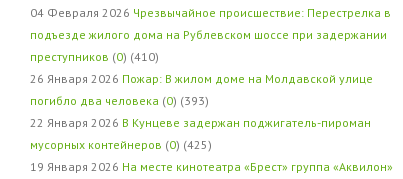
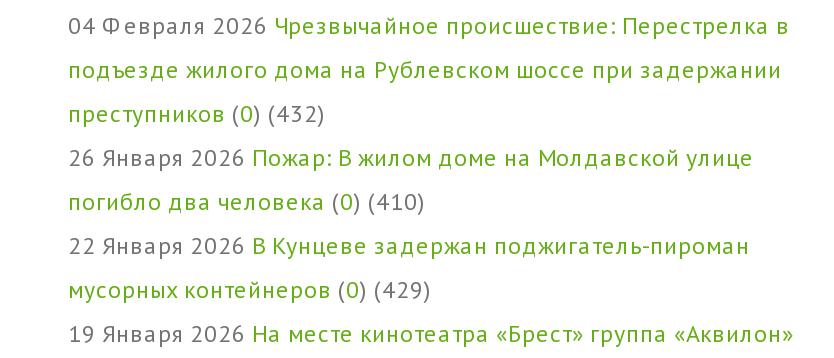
- преступников (0) (410)
+ преступников (0) (432)

- погибло два человека (0) (393)
+ погибло два человека (0) (410)

- мусорных контейнеров (0) (425)
+ мусорных контейнеров (0) (429)
